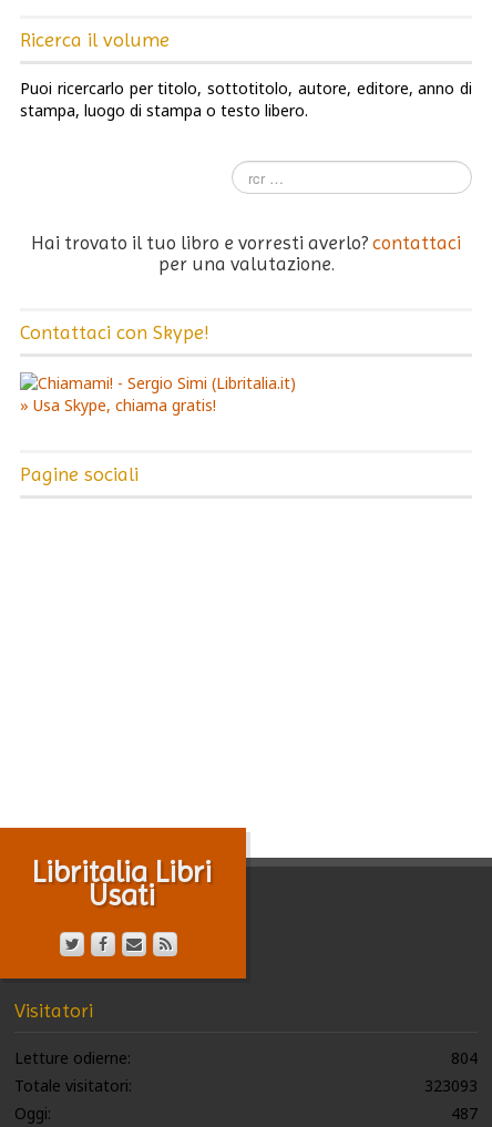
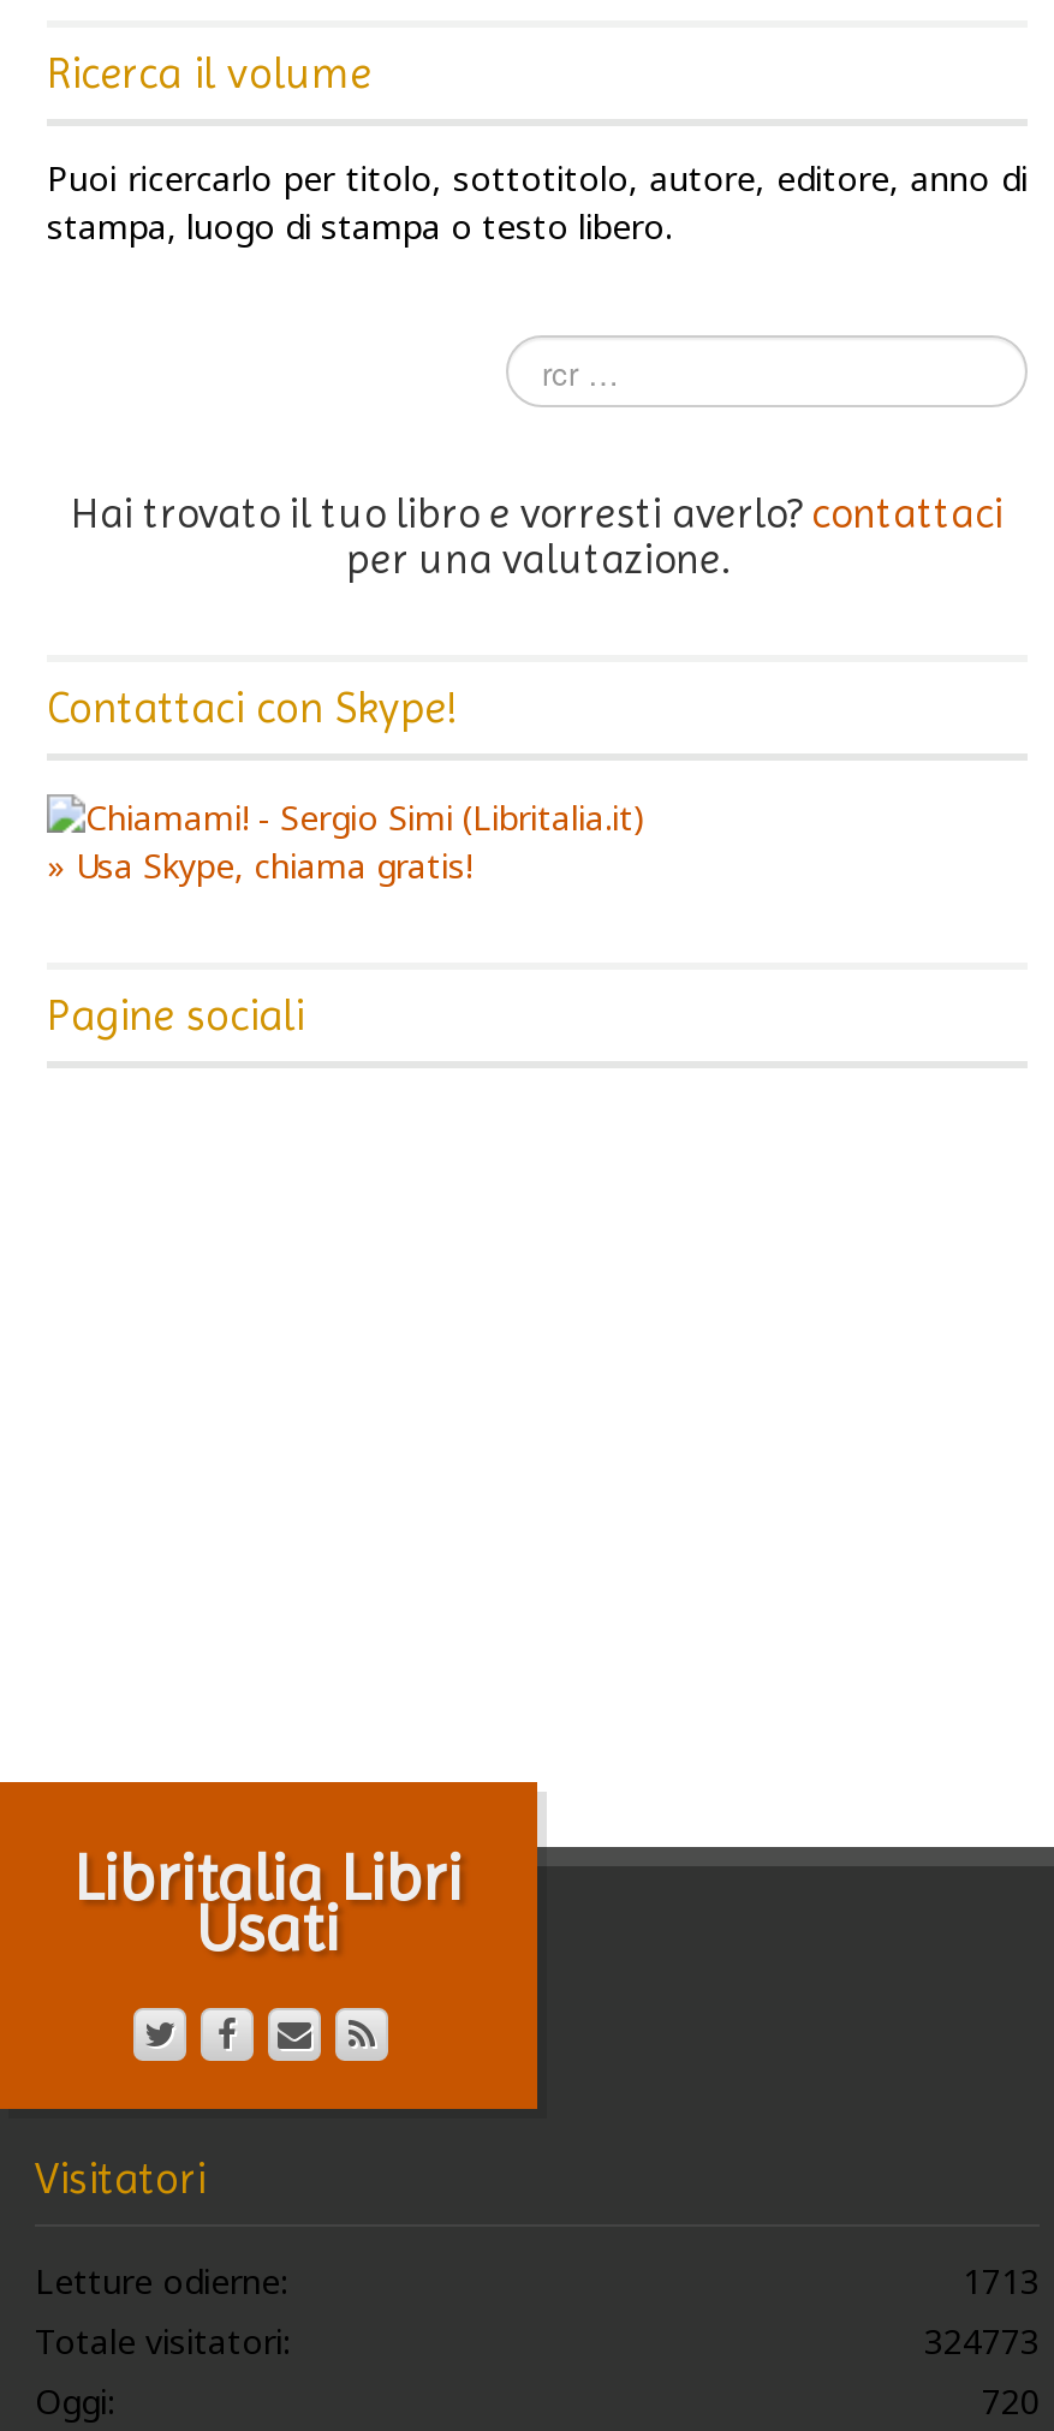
- 804
+ 1713

- 323093
+ 324773

- 487
+ 720
